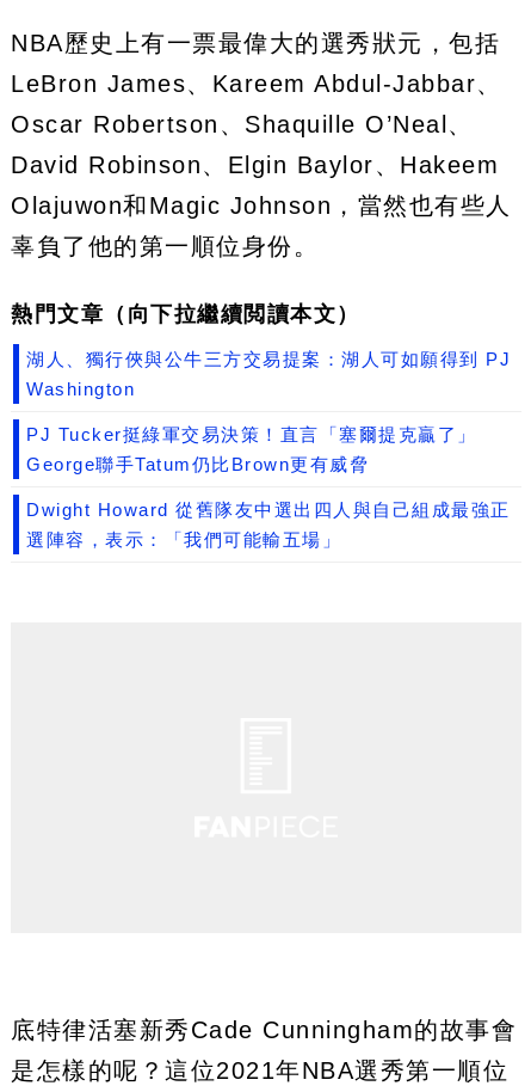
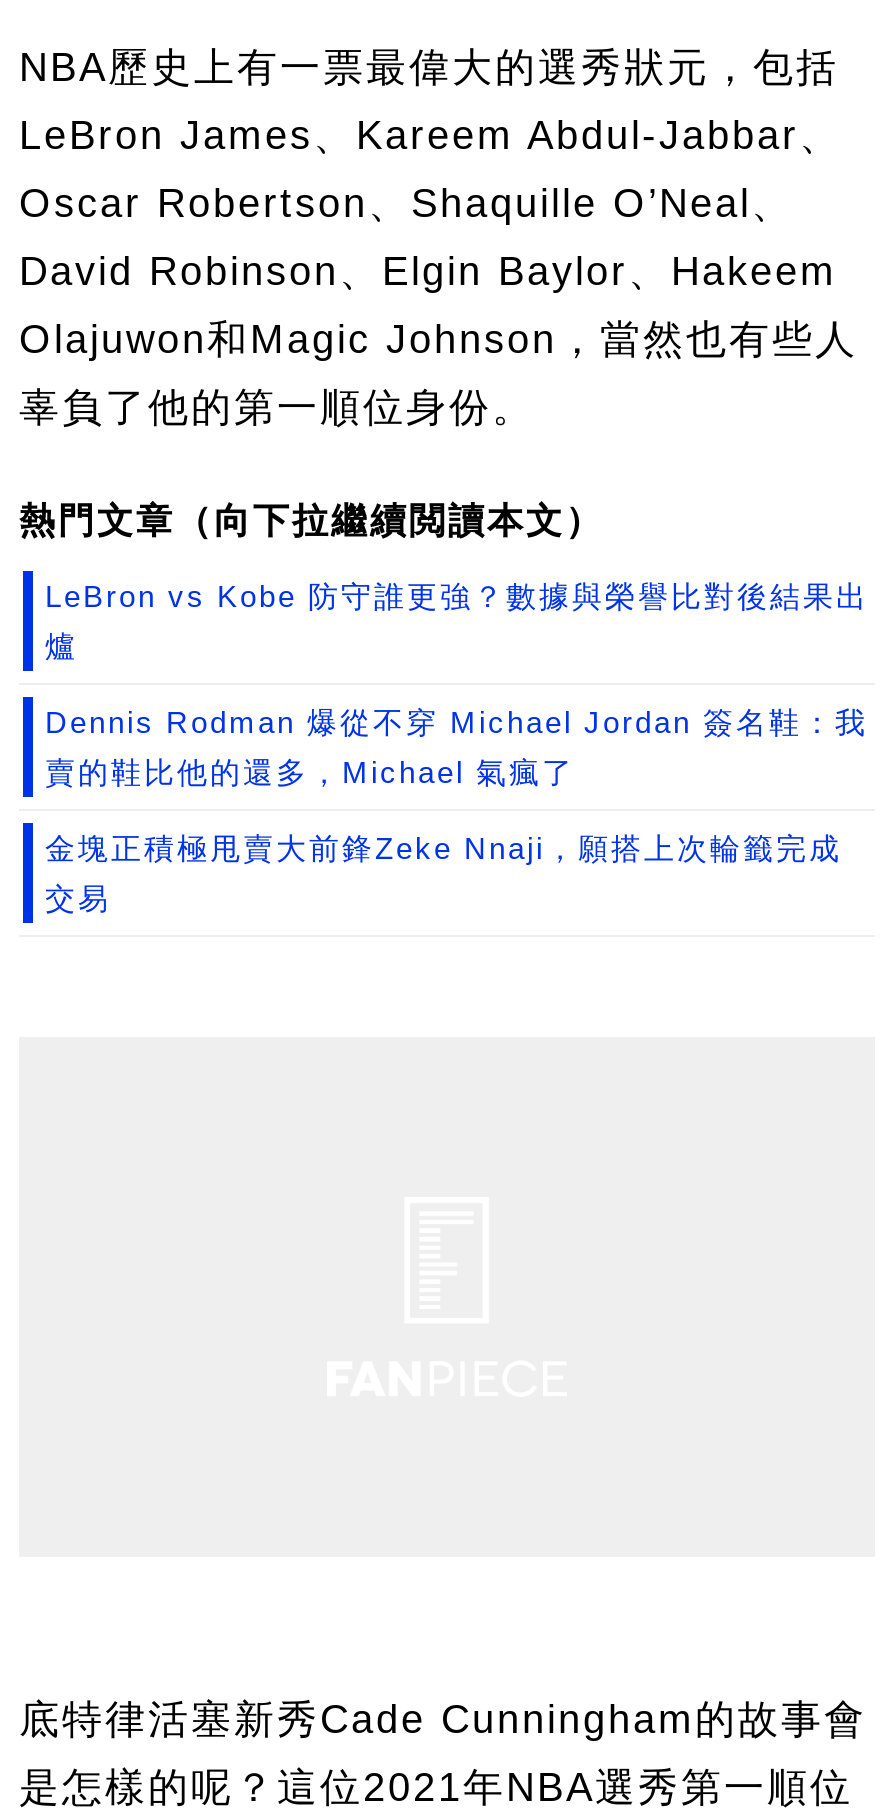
- 湖人、獨行俠與公牛三方交易提案：湖人可如願得到 PJ
+ LeBron vs Kobe 防守誰更強？數據與榮譽比對後結果出

- Washington
+ 爐

- PJ Tucker挺綠軍交易決策！直言「塞爾提克贏了」
+ Dennis Rodman 爆從不穿 Michael Jordan 簽名鞋：我

- George聯手Tatum仍比Brown更有威脅
+ 賣的鞋比他的還多，Michael 氣瘋了

- Dwight Howard 從舊隊友中選出四人與自己組成最強正
+ 金塊正積極甩賣大前鋒Zeke Nnaji，願搭上次輪籤完成

- 選陣容，表示：「我們可能輸五場」
+ 交易
